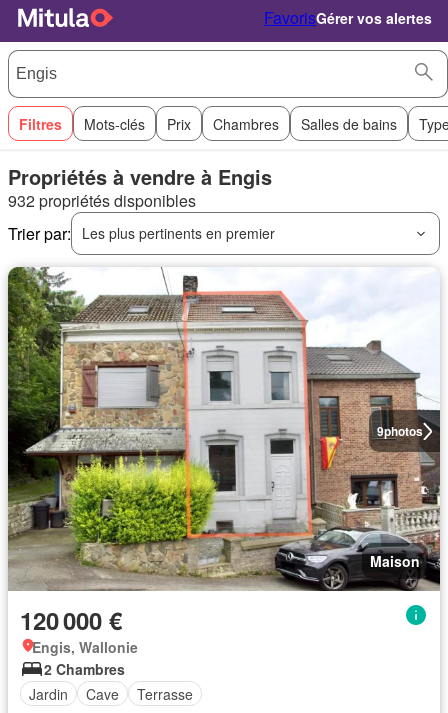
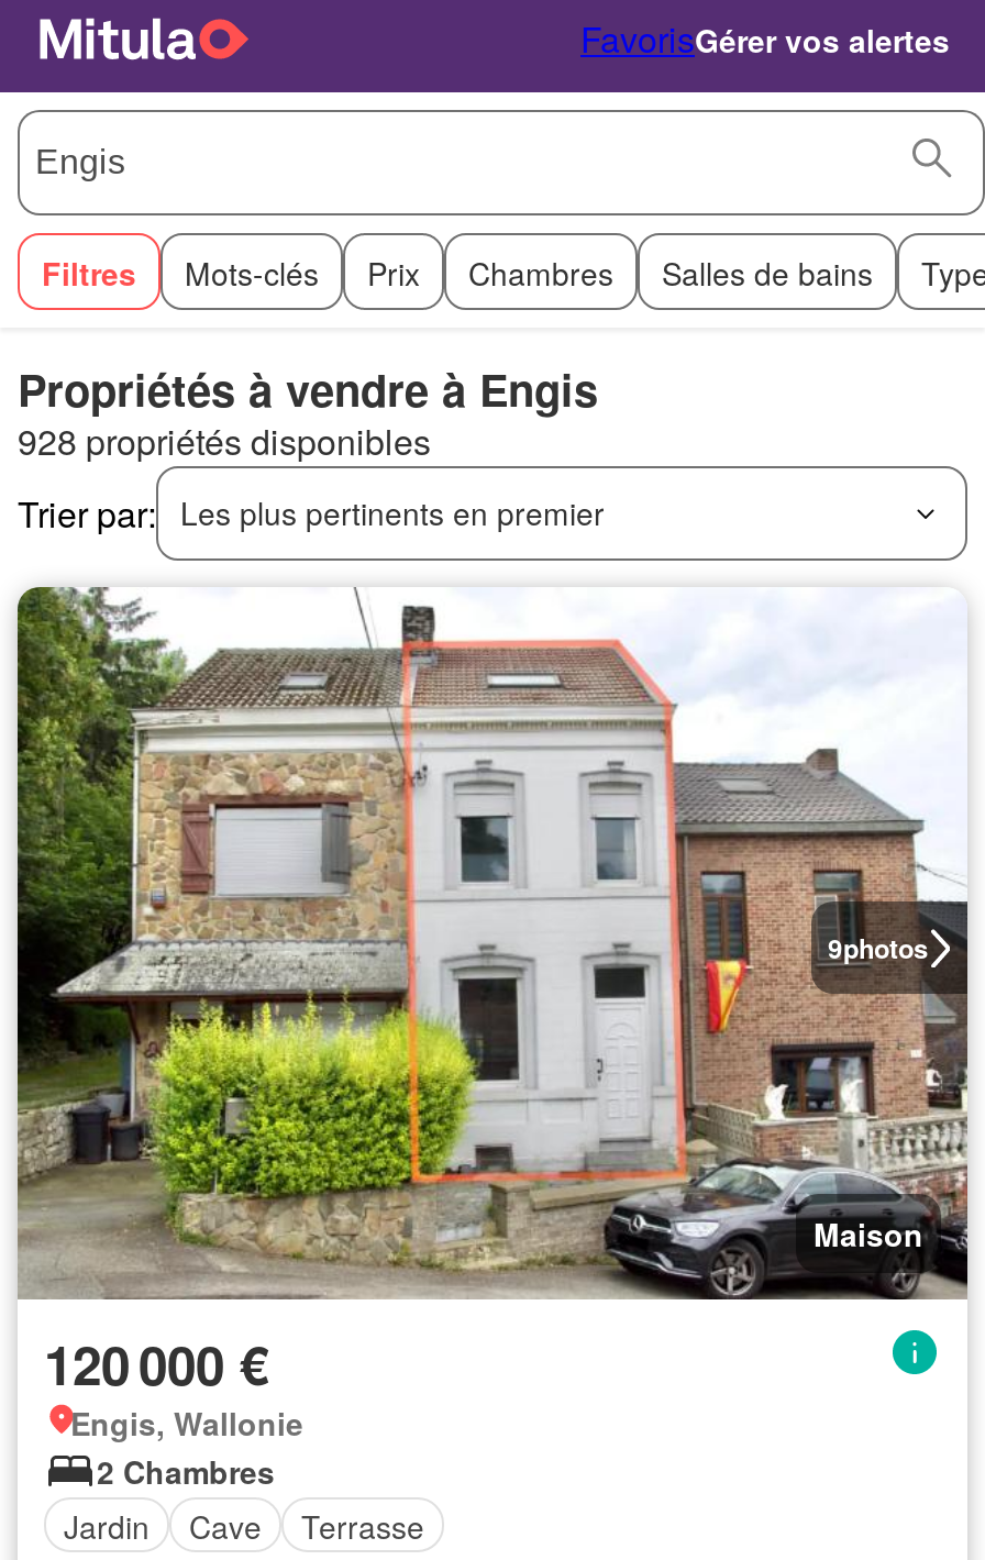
- 932 propriétés disponibles
+ 928 propriétés disponibles
